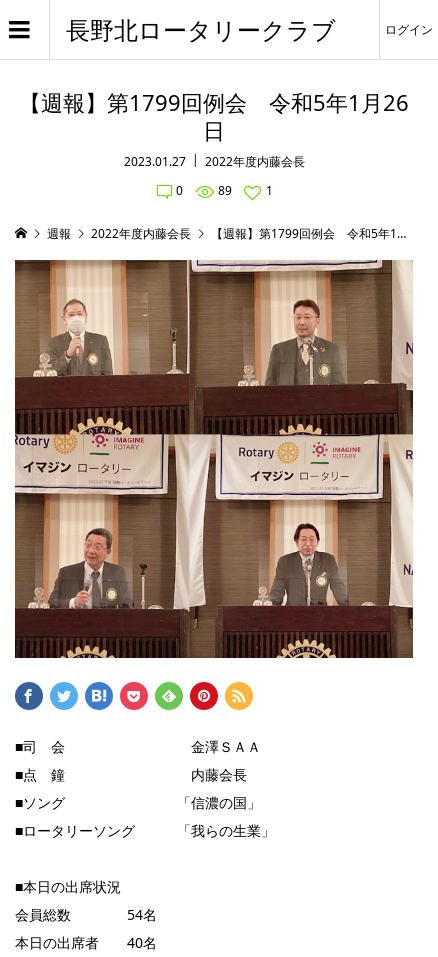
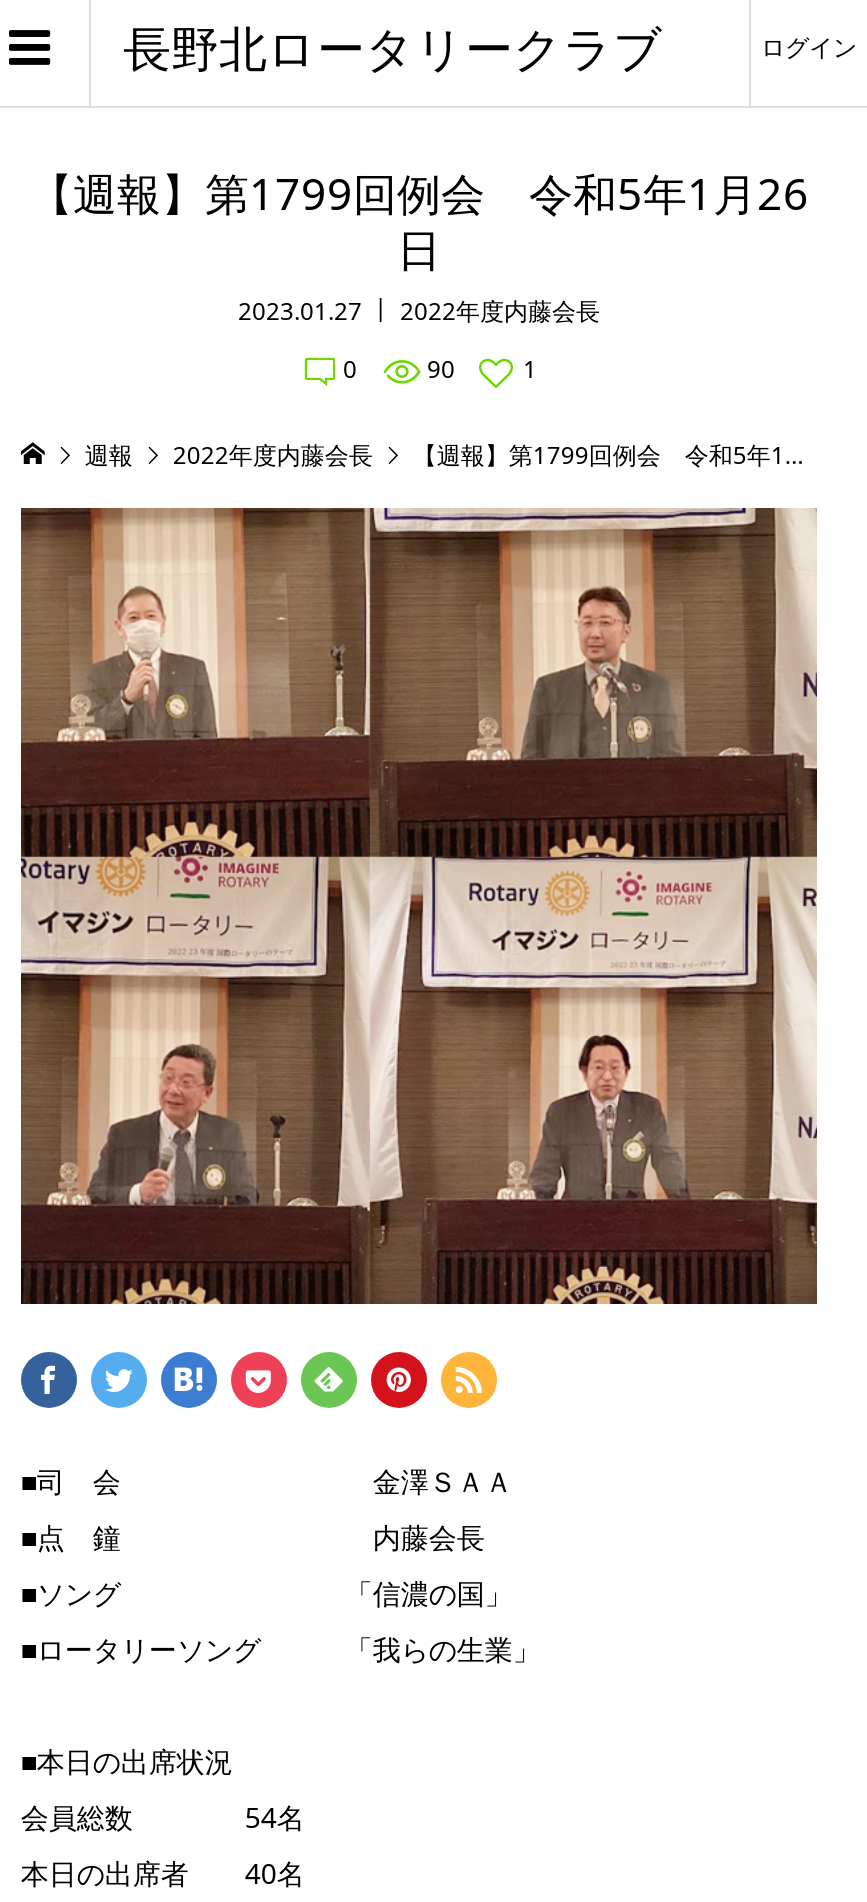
- 89 1
+ 90 1
